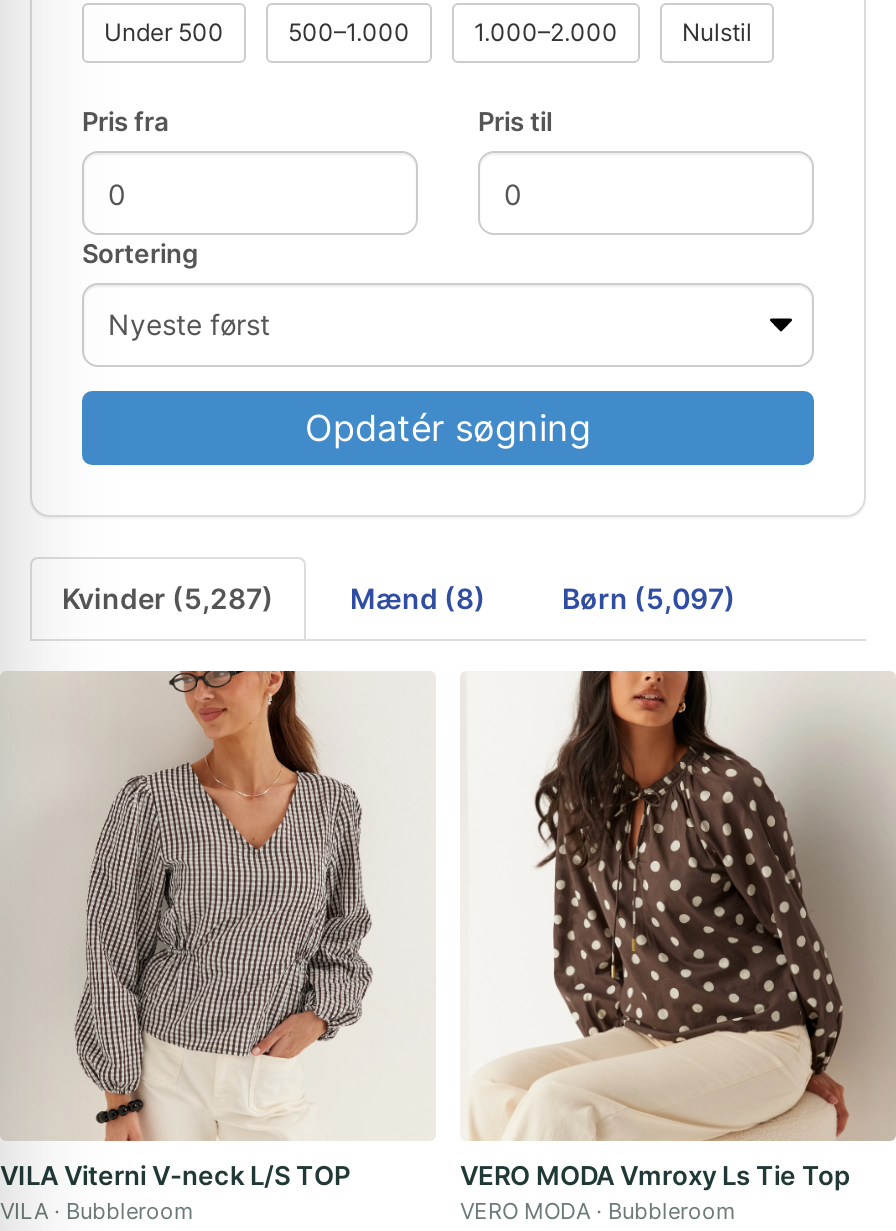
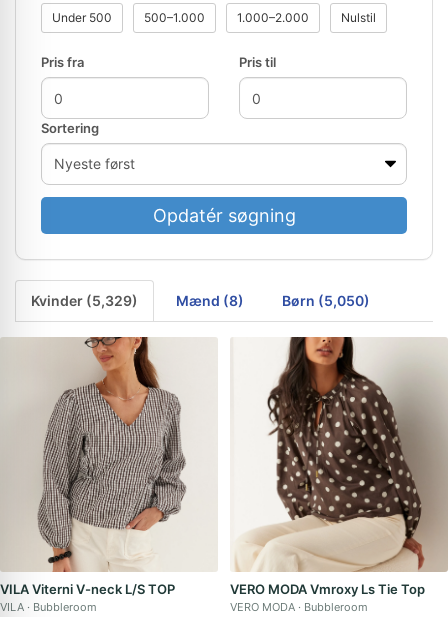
- Kvinder (5,287)
+ Kvinder (5,329)

- Børn (5,097)
+ Børn (5,050)
